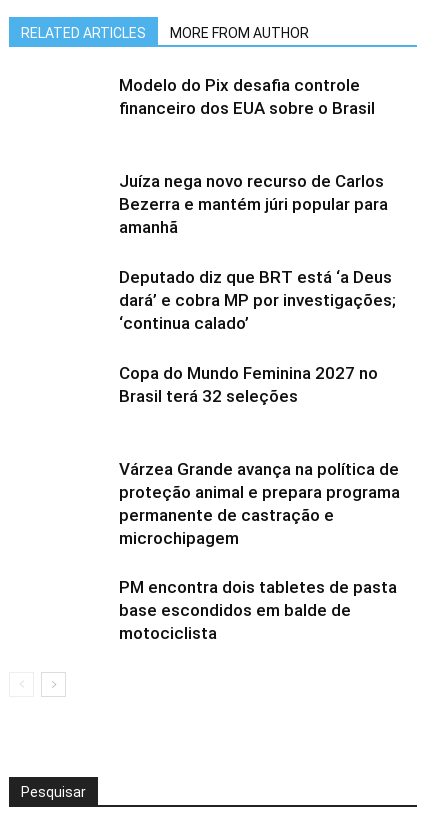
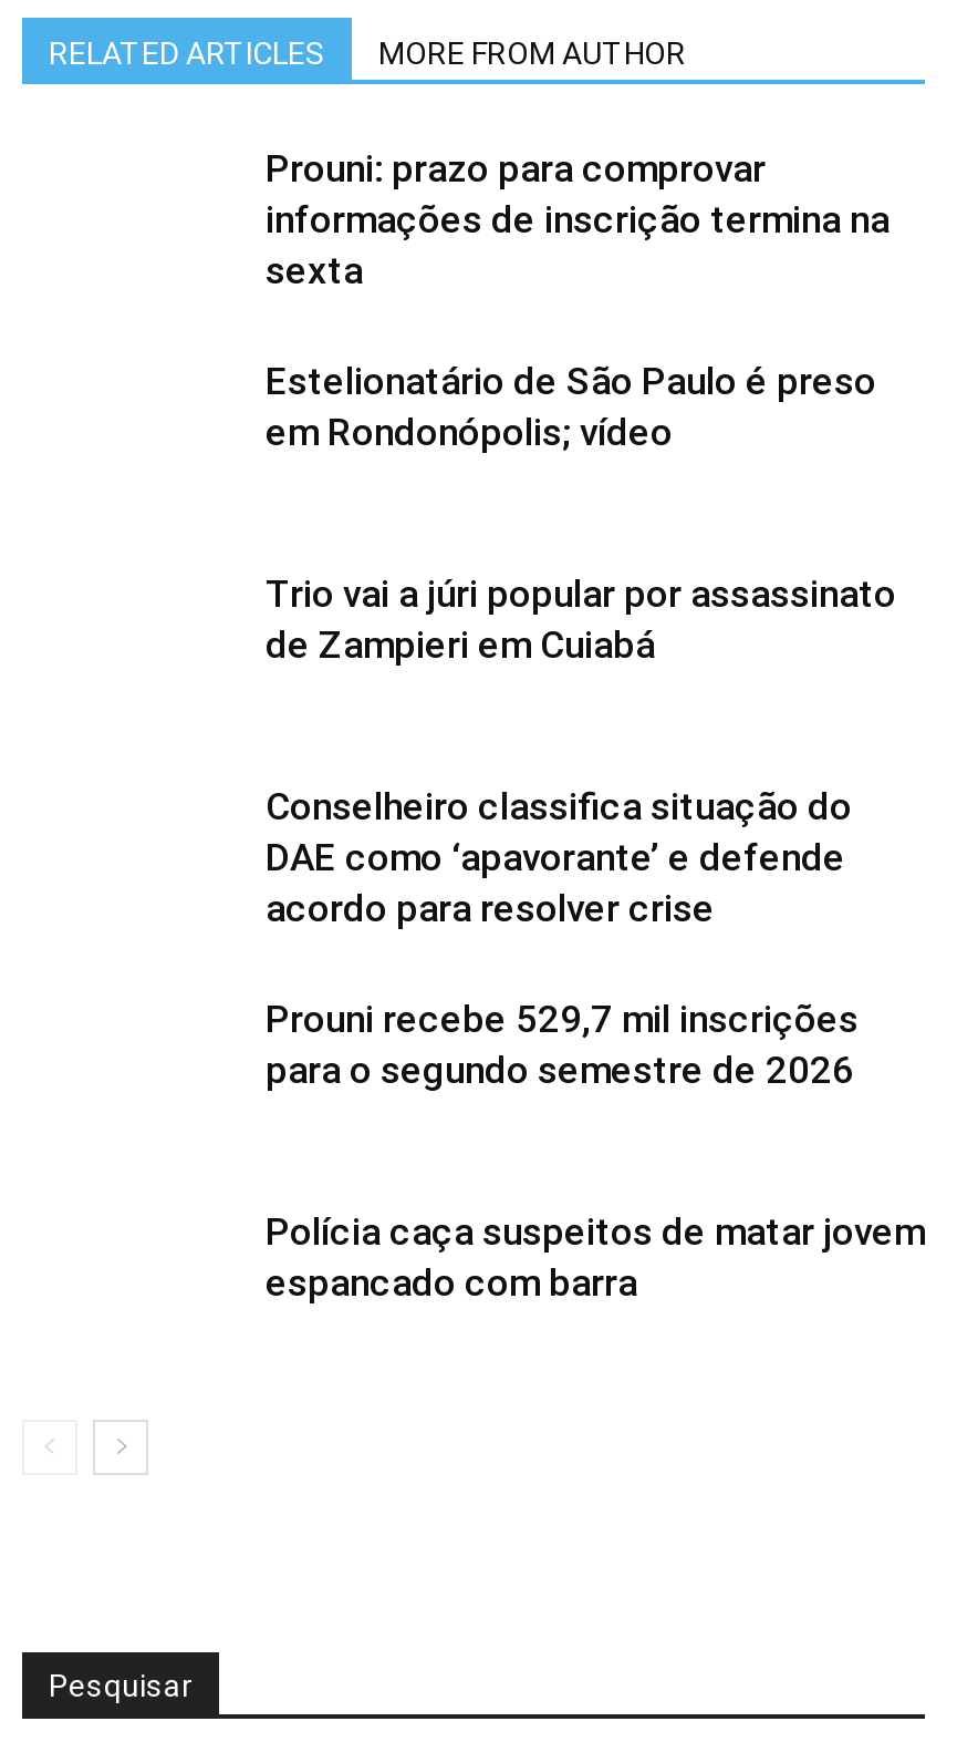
- Modelo do Pix desafia controle
- financeiro dos EUA sobre o Brasil
+ Prouni: prazo para comprovar
+ informações de inscrição termina na
+ sexta

- Juíza nega novo recurso de Carlos
- Bezerra e mantém júri popular para
- amanhã
+ Estelionatário de São Paulo é preso
+ em Rondonópolis; vídeo

- Deputado diz que BRT está ‘a Deus
- dará’ e cobra MP por investigações;
- ‘continua calado’
+ Trio vai a júri popular por assassinato
+ de Zampieri em Cuiabá

- Copa do Mundo Feminina 2027 no
- Brasil terá 32 seleções
+ Conselheiro classifica situação do
+ DAE como ‘apavorante’ e defende
+ acordo para resolver crise

- Várzea Grande avança na política de
- proteção animal e prepara programa
- permanente de castração e
- microchipagem
+ Prouni recebe 529,7 mil inscrições
+ para o segundo semestre de 2026

- PM encontra dois tabletes de pasta
- base escondidos em balde de
- motociclista
+ Polícia caça suspeitos de matar jovem
+ espancado com barra
